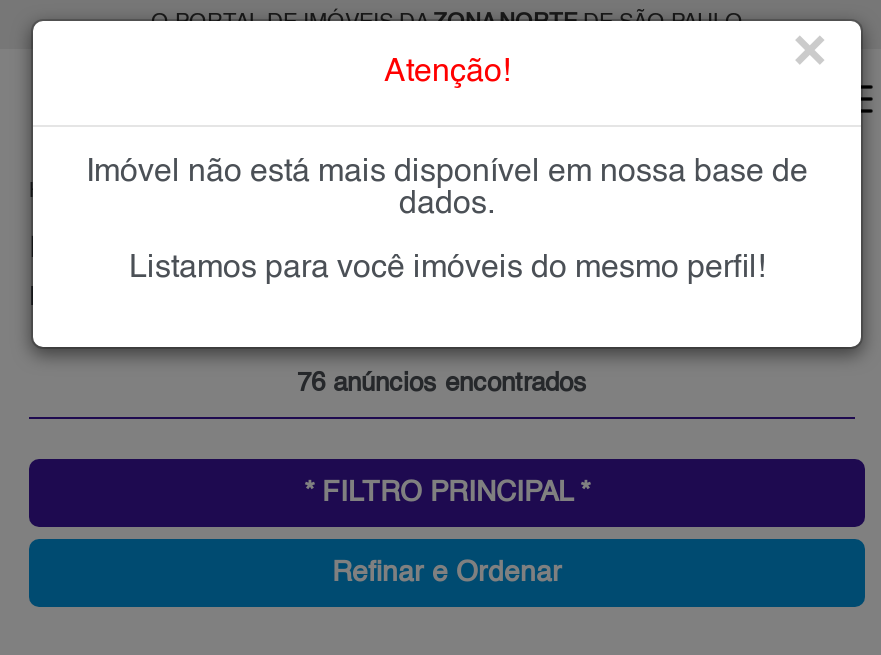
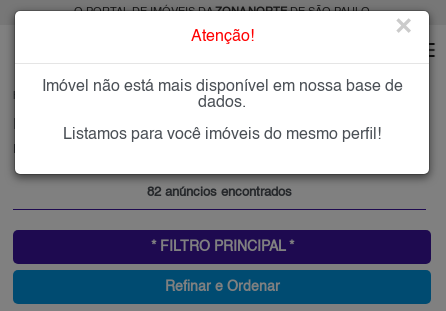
- 76 anúncios encontrados
+ 82 anúncios encontrados
